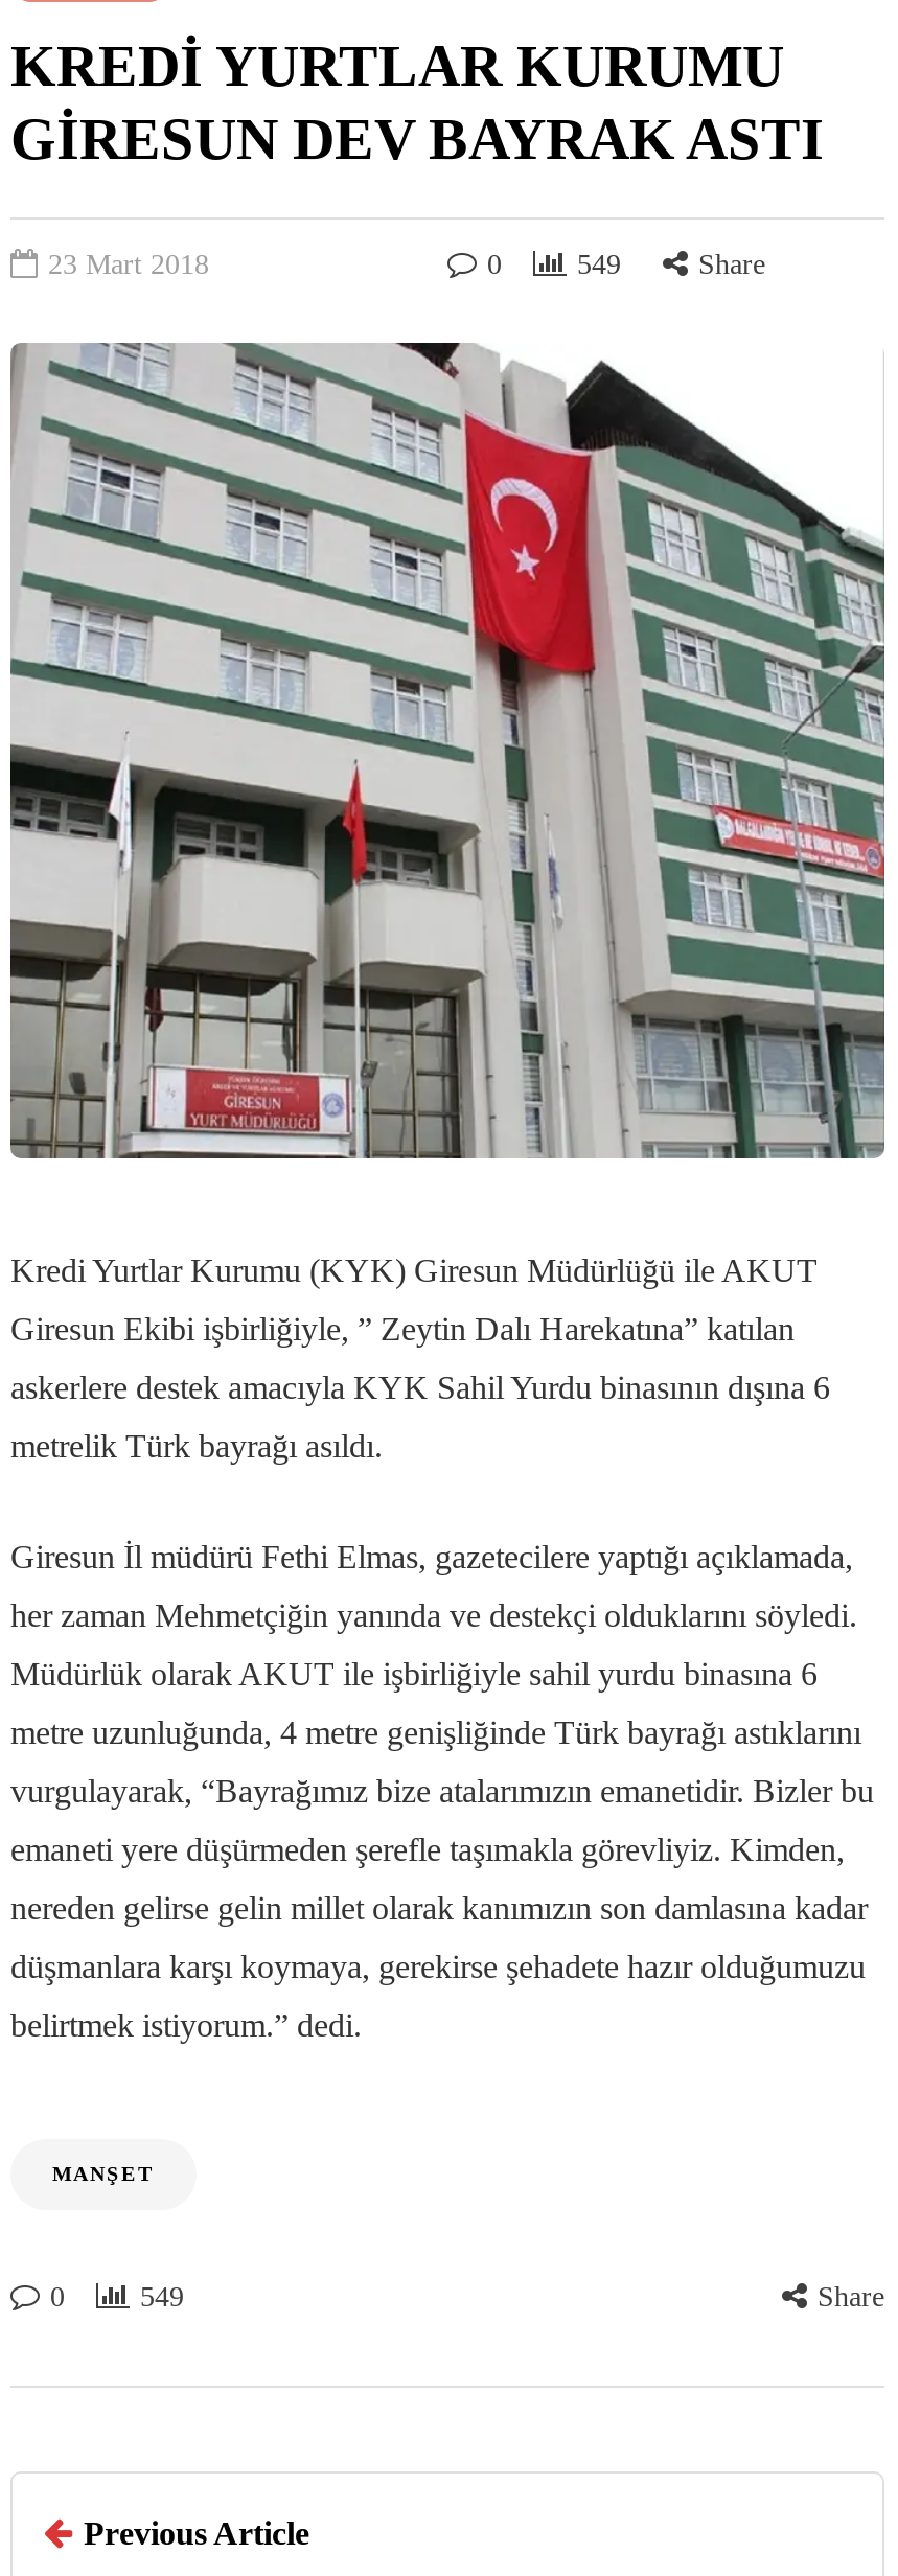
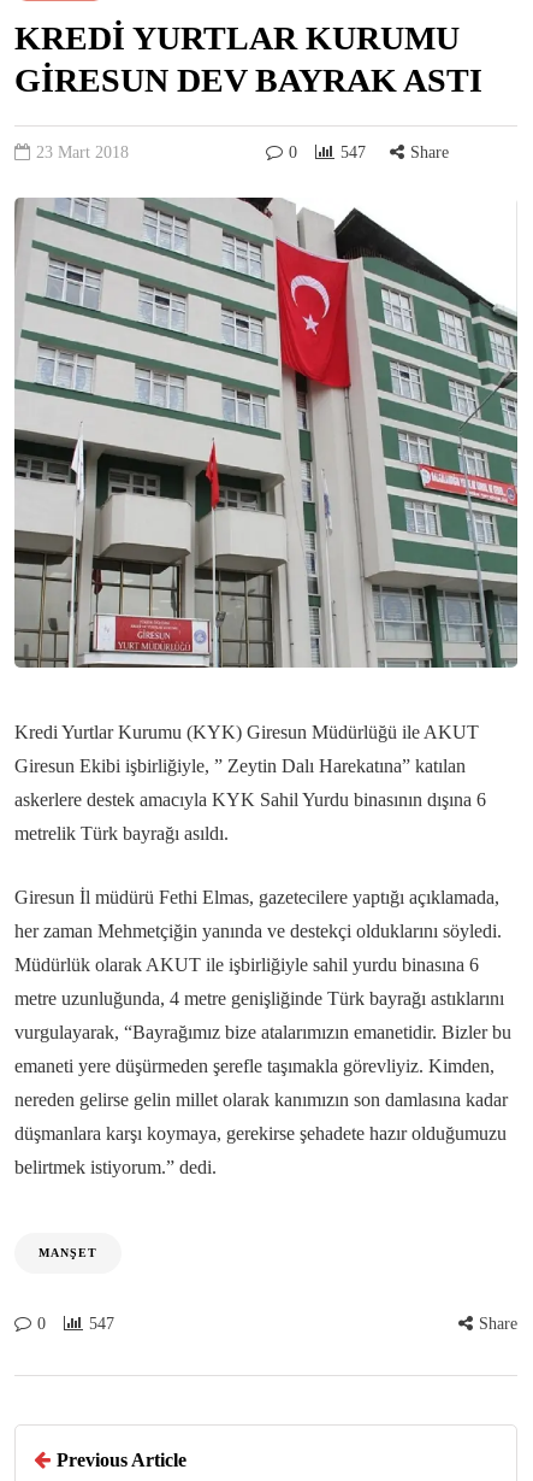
- 549
+ 547

- 549
+ 547
